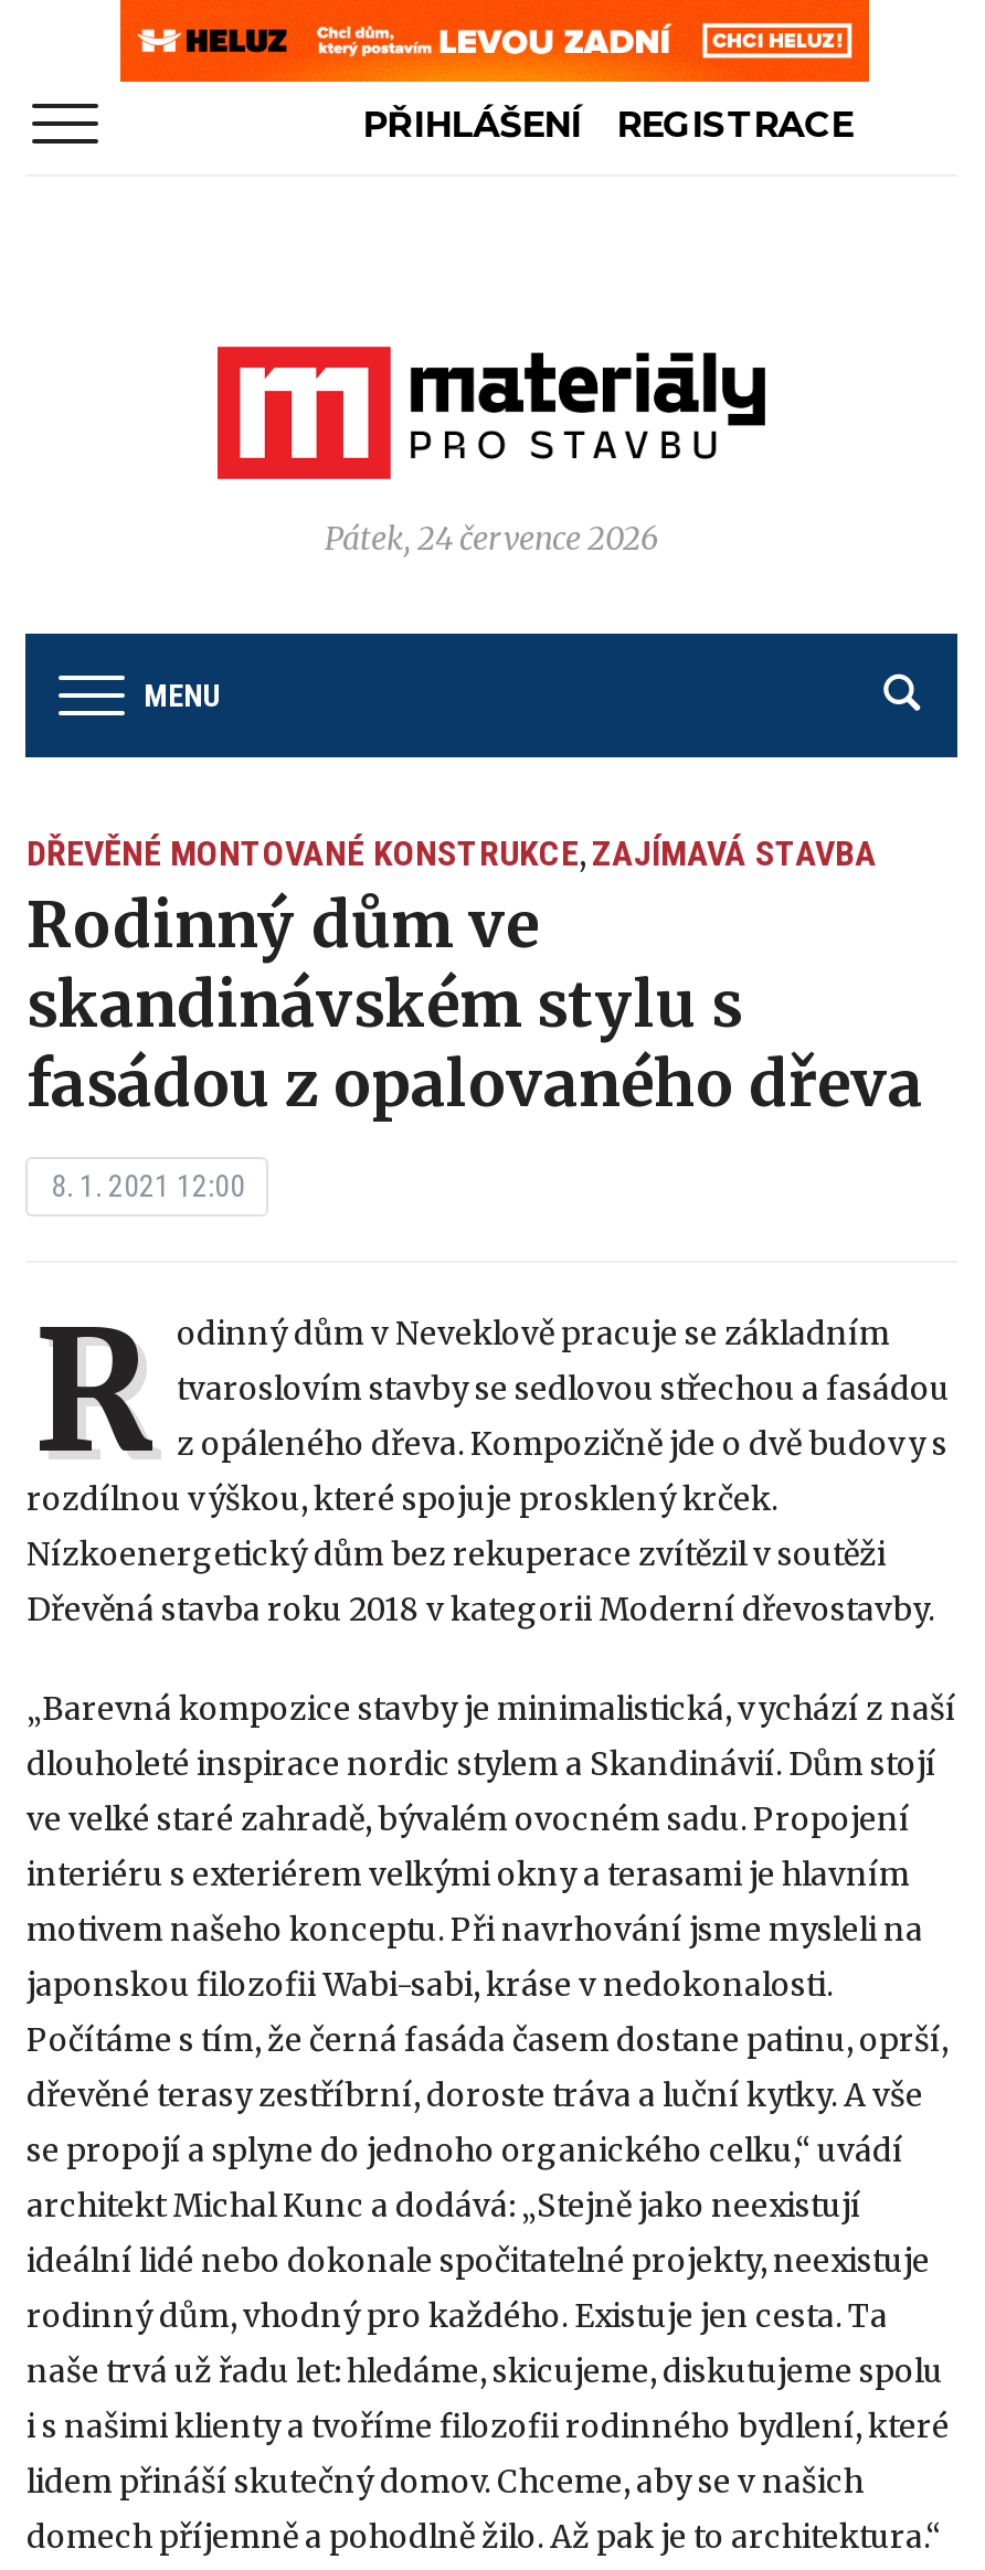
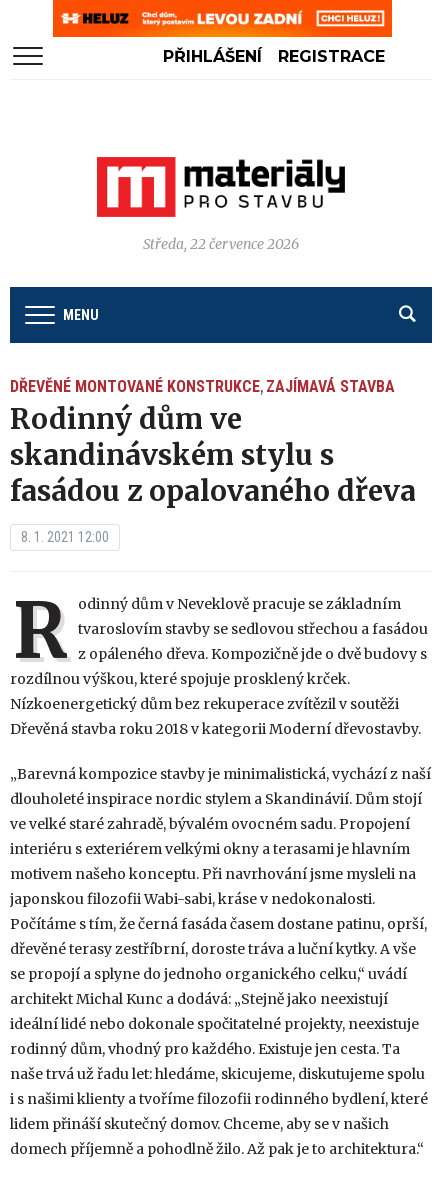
- Pátek, 24 července 2026
+ Středa, 22 července 2026
